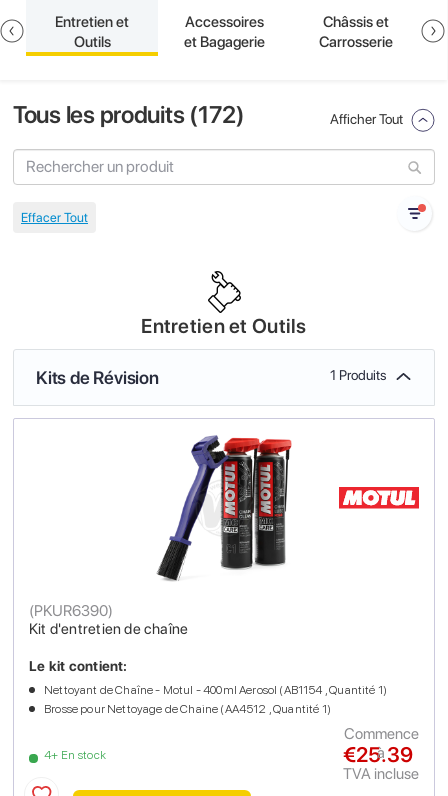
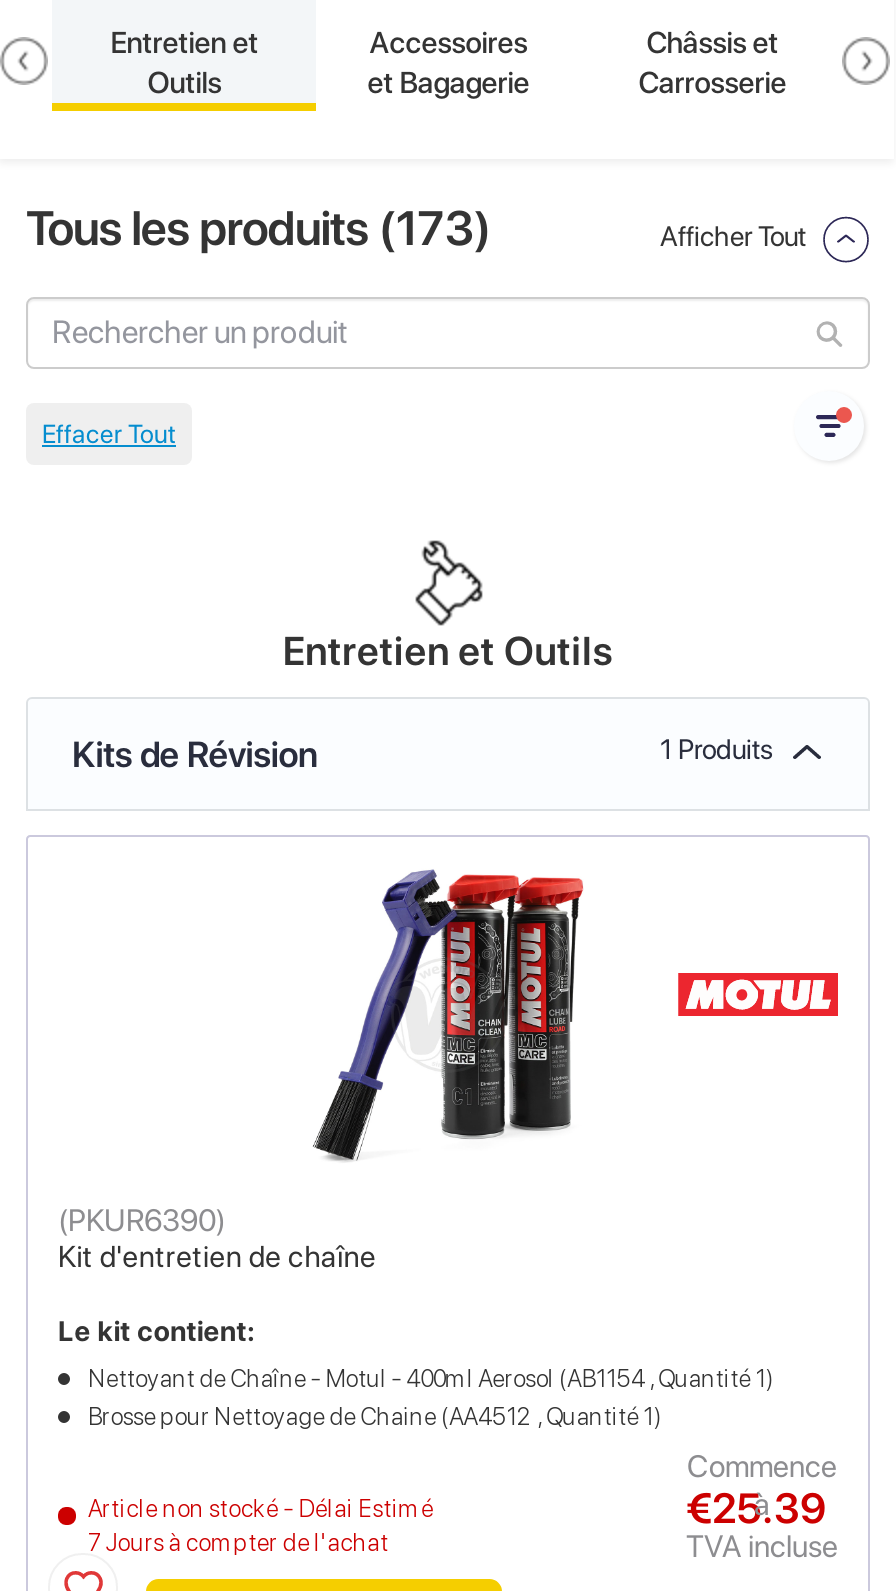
- Tous les produits (172)
+ Tous les produits (173)

- 4+ En stock
+ Article non stocké - Délai Estimé
+ 7 Jours à compter de l'achat
